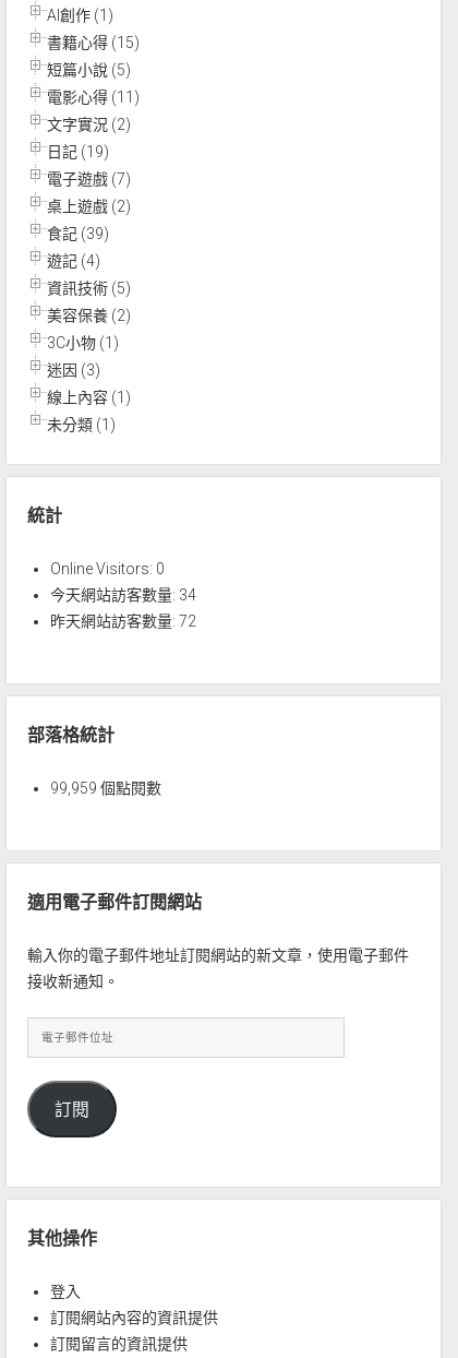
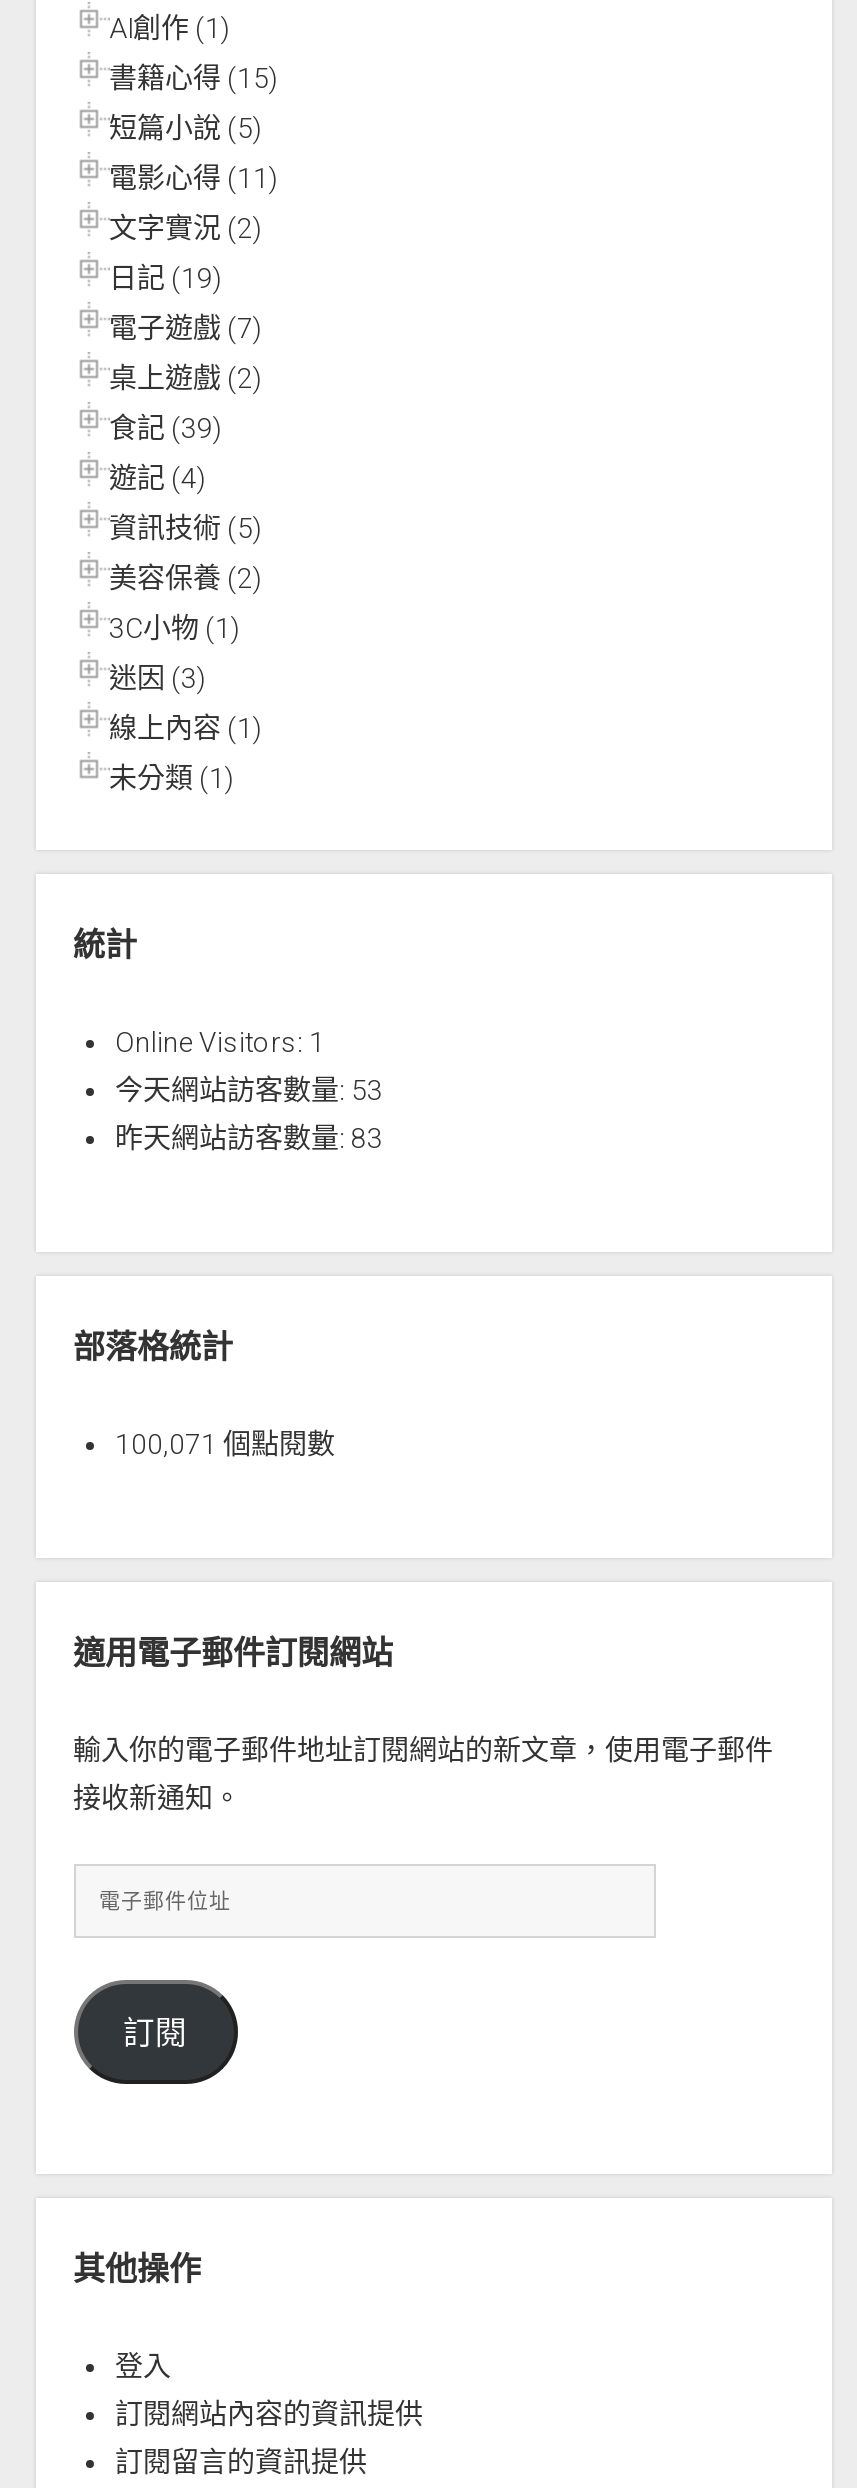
- Online Visitors: 0
+ Online Visitors: 1

- 今天網站訪客數量: 34
+ 今天網站訪客數量: 53

- 昨天網站訪客數量: 72
+ 昨天網站訪客數量: 83

- 99,959 個點閱數
+ 100,071 個點閱數
